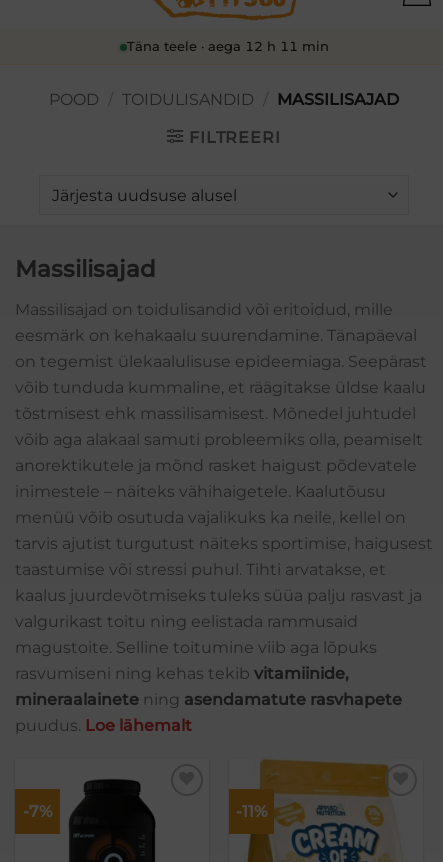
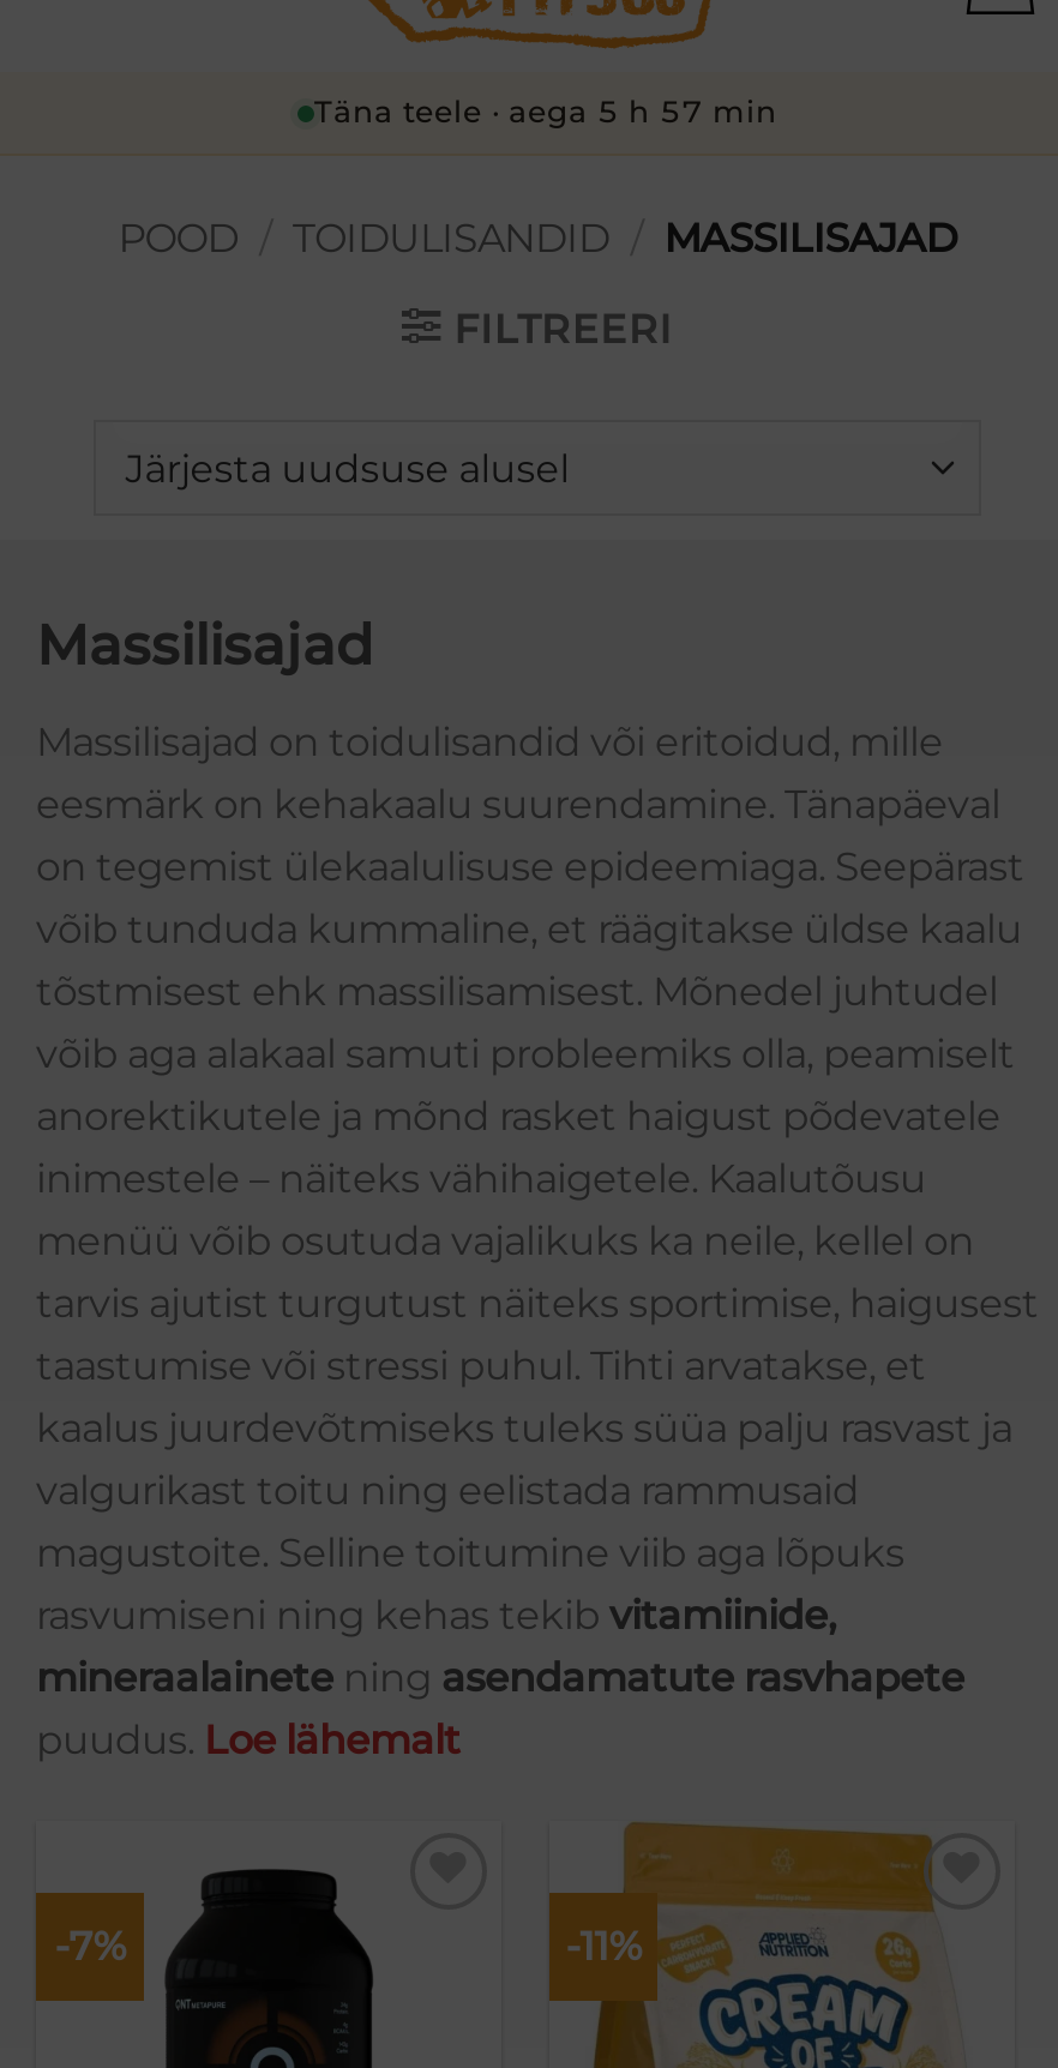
- Täna teele · aega 12 h 11 min
+ Täna teele · aega 5 h 57 min
